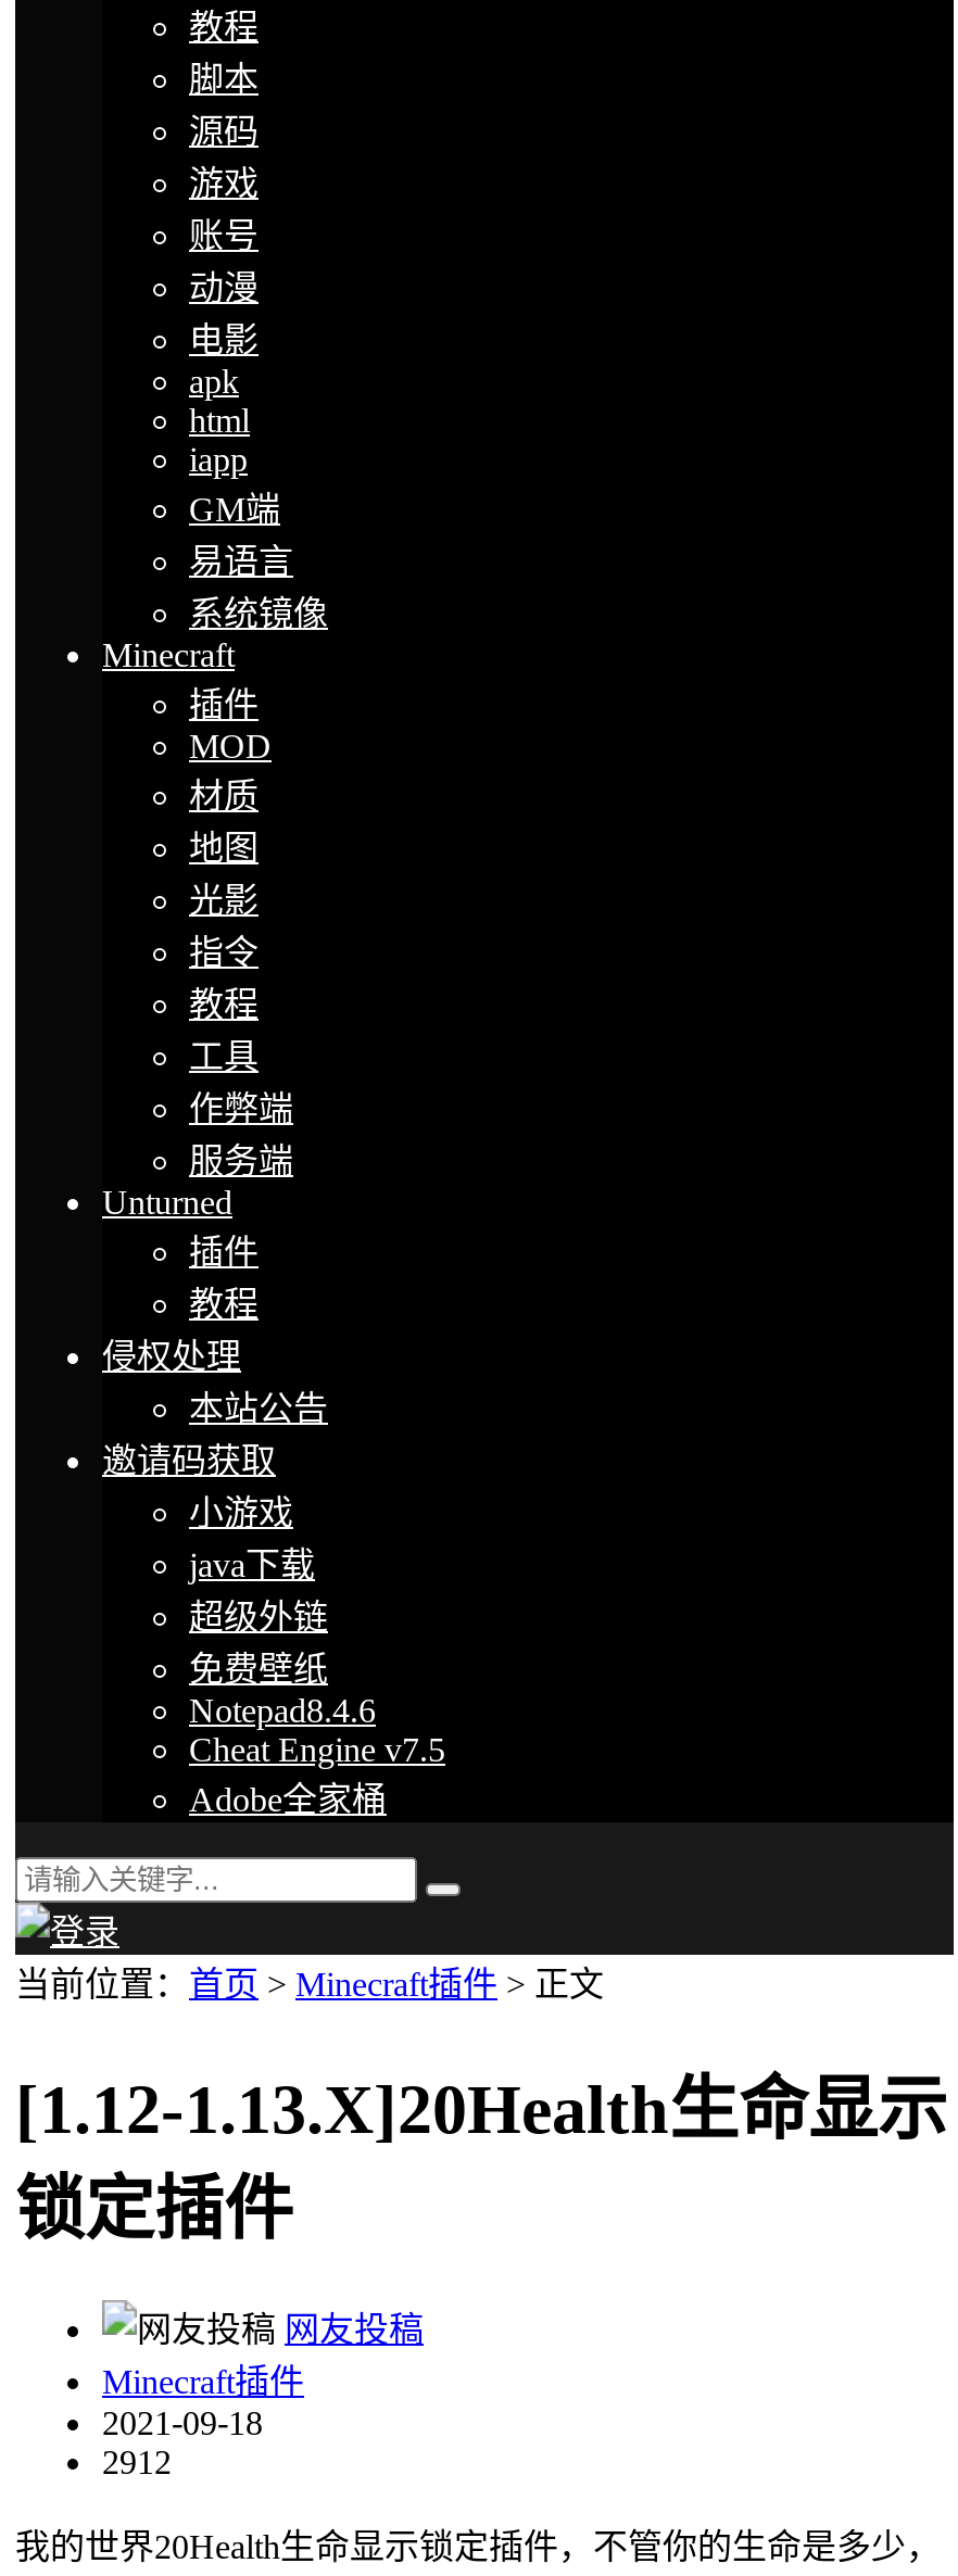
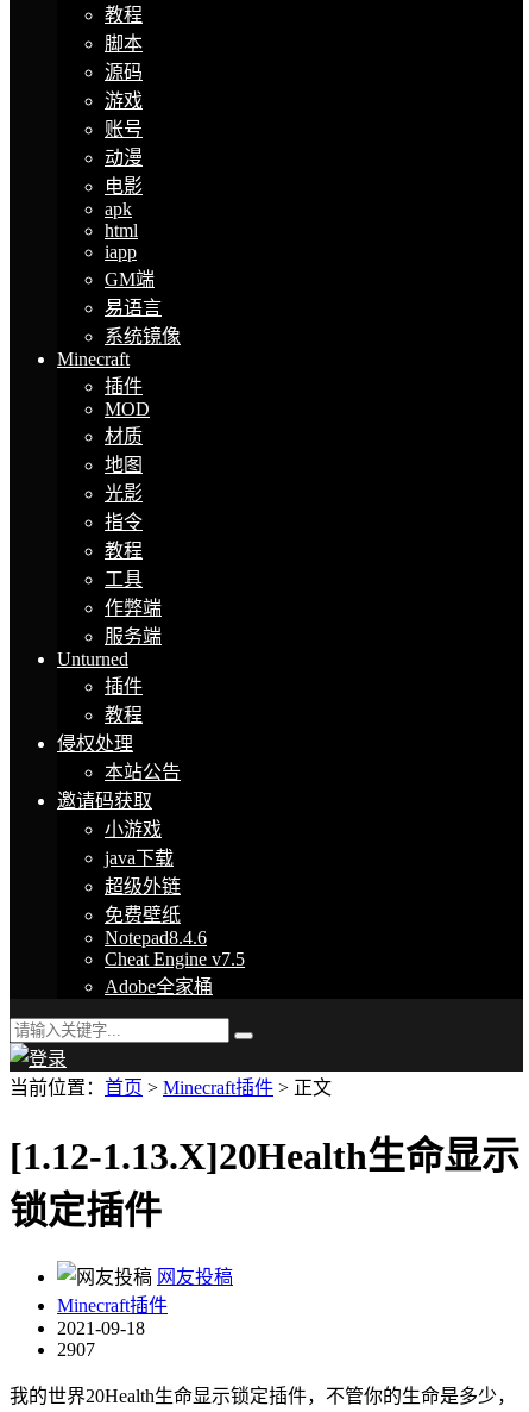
- 2912
+ 2907
